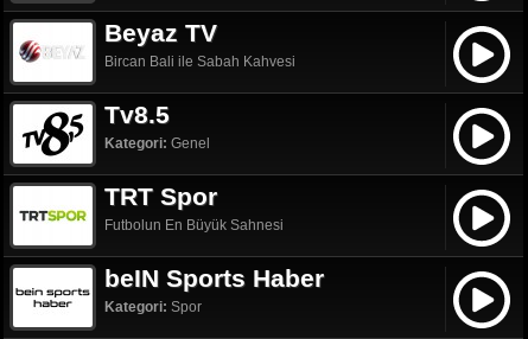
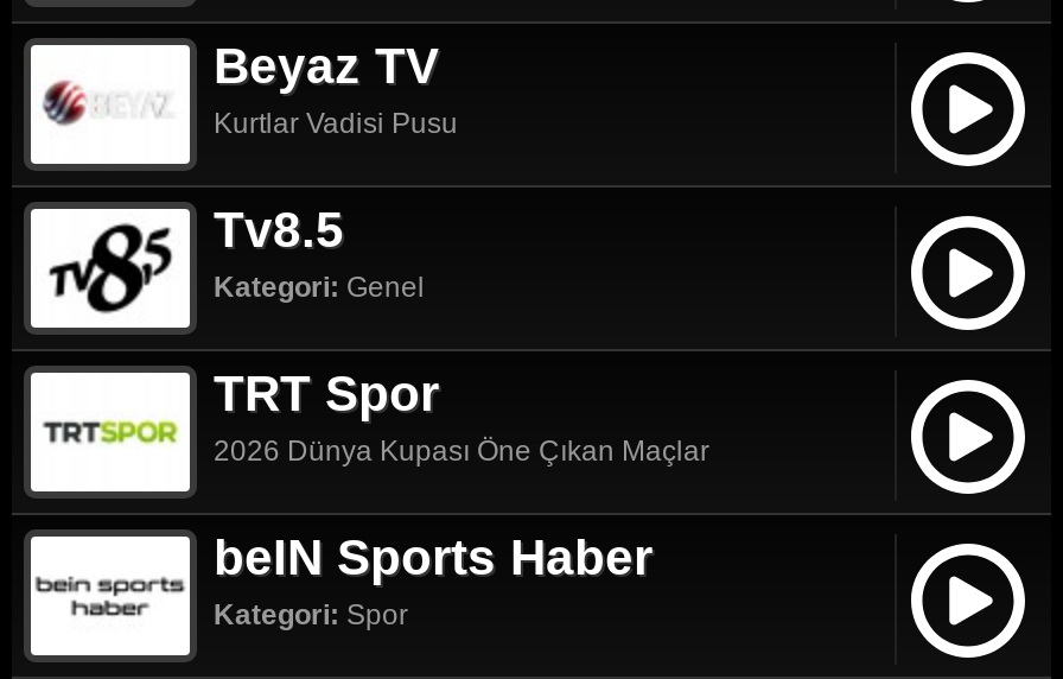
- Bircan Bali ile Sabah Kahvesi
+ Kurtlar Vadisi Pusu

- Futbolun En Büyük Sahnesi
+ 2026 Dünya Kupası Öne Çıkan Maçlar
